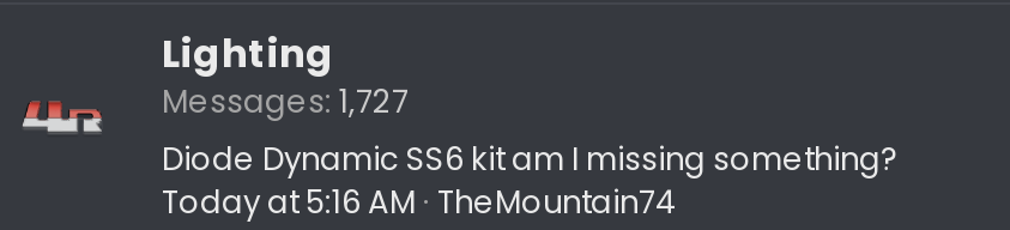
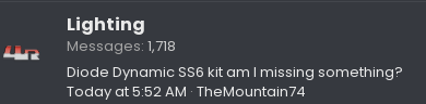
- Messages 1,727
+ Messages 1,718

- Today at 5:16 AM TheMountain74
+ Today at 5:52 AM TheMountain74
